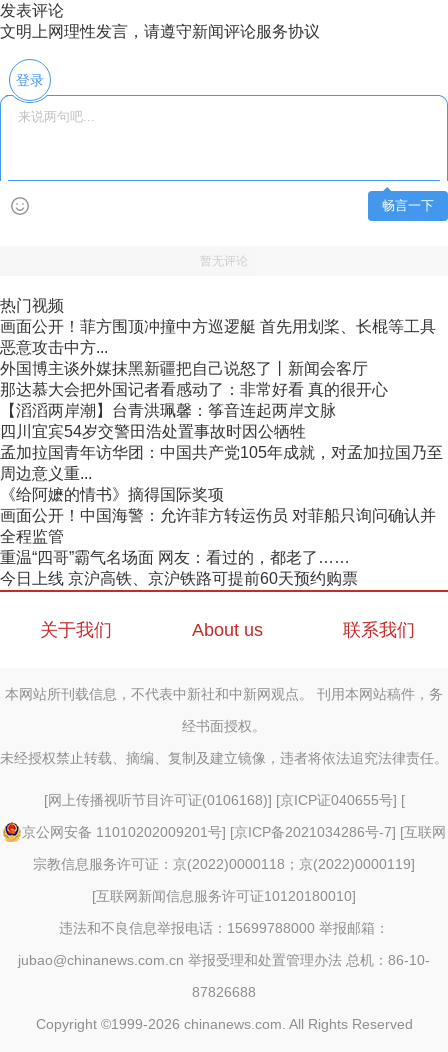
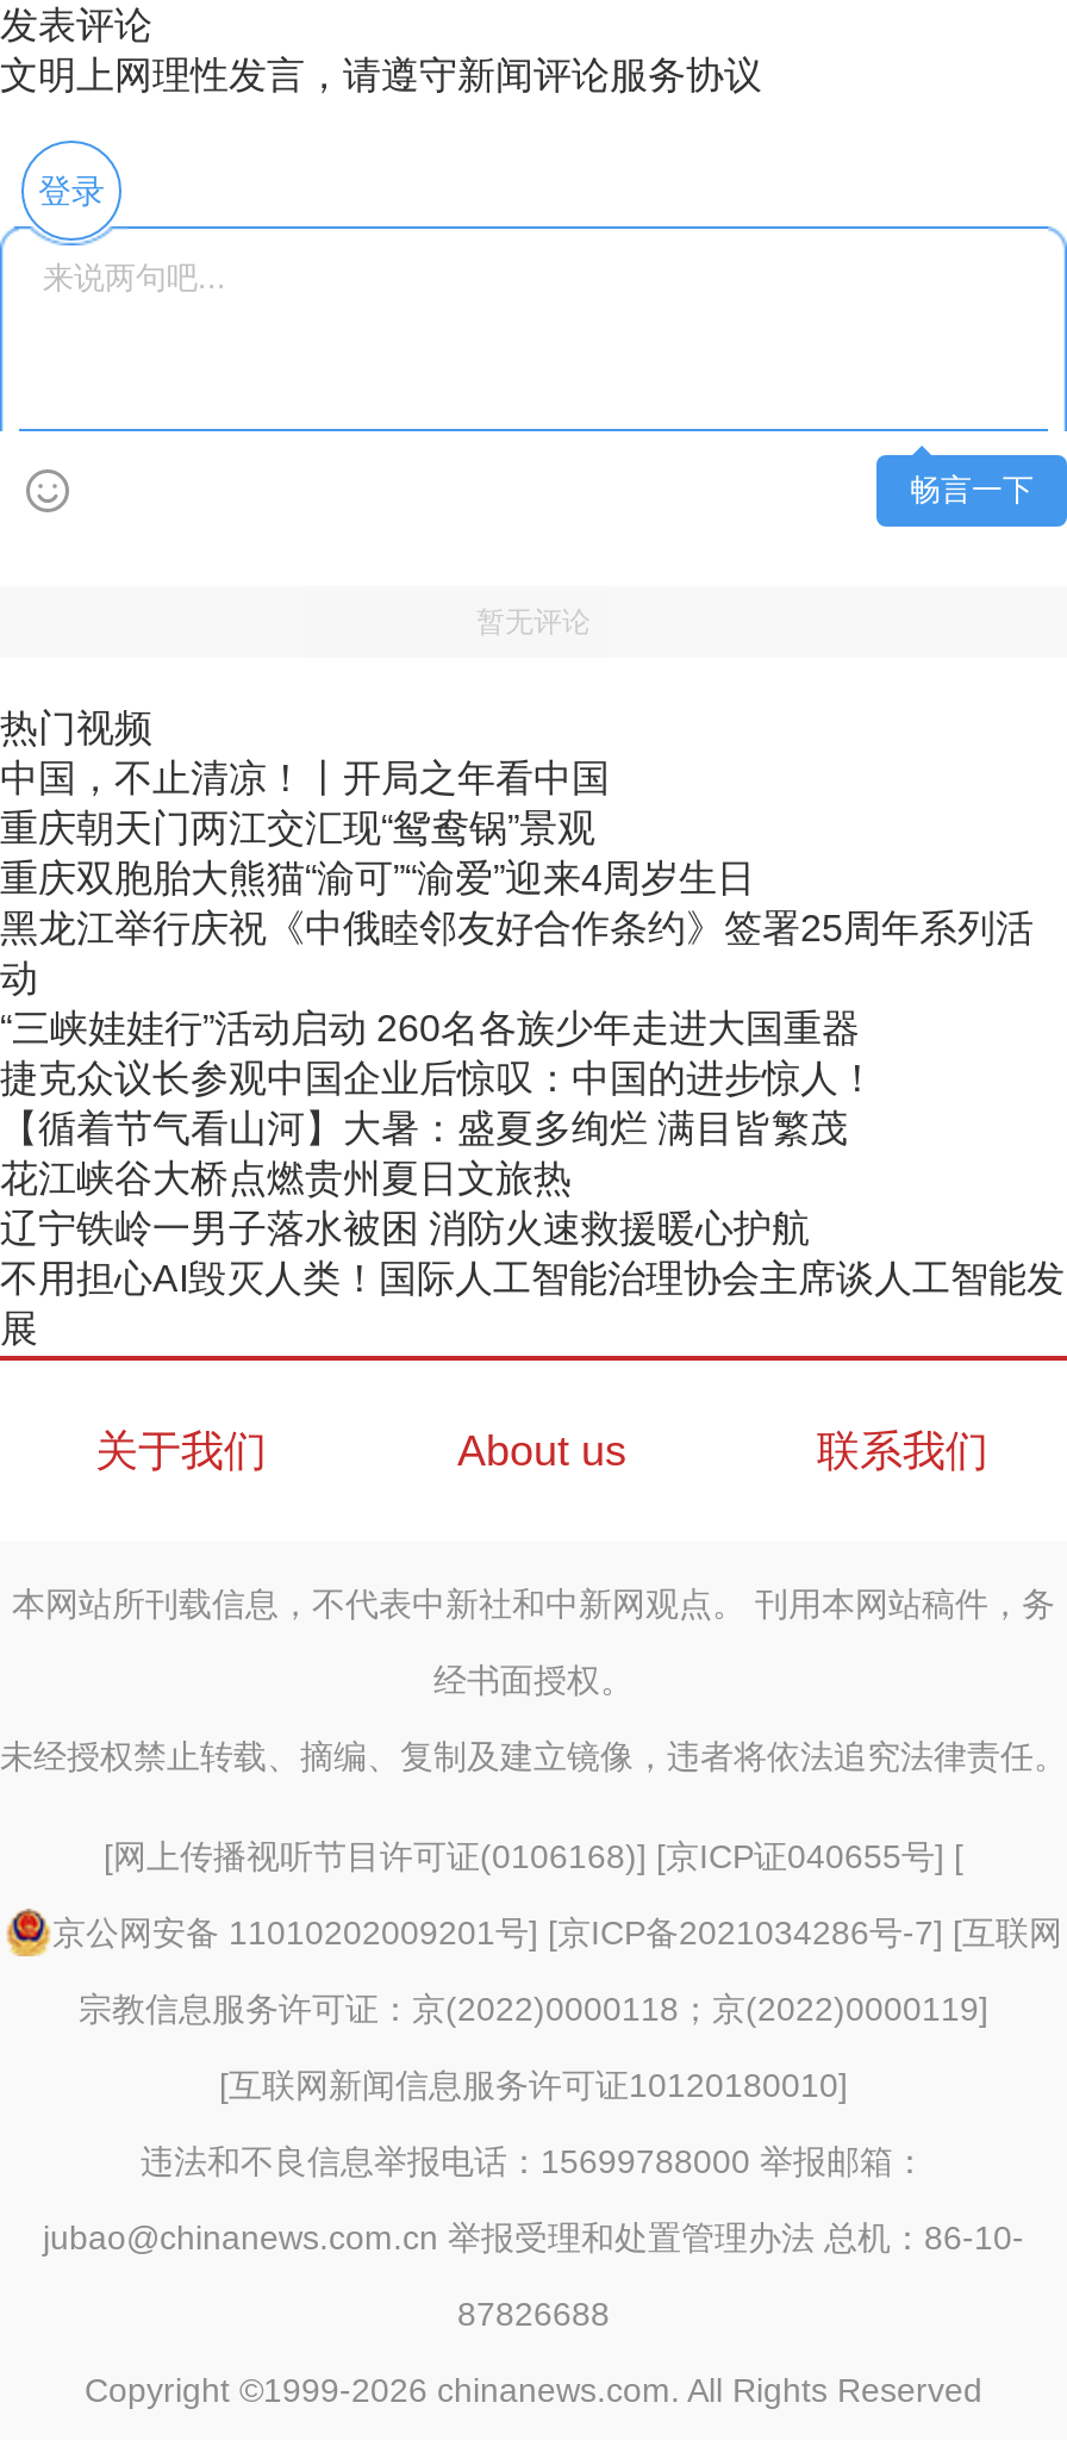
- 画面公开！菲方围顶冲撞中方巡逻艇 首先用划桨、长棍等工具
- 恶意攻击中方...
- 外国博主谈外媒抹黑新疆把自己说怒了丨新闻会客厅
- 那达慕大会把外国记者看感动了：非常好看 真的很开心
- 【滔滔两岸潮】台青洪珮馨：筝音连起两岸文脉
- 四川宜宾54岁交警田浩处置事故时因公牺牲
- 孟加拉国青年访华团：中国共产党105年成就，对孟加拉国乃至
- 周边意义重...
- 《给阿嬷的情书》摘得国际奖项
- 画面公开！中国海警：允许菲方转运伤员 对菲船只询问确认并
- 全程监管
- 重温“四哥”霸气名场面 网友：看过的，都老了……
- 今日上线 京沪高铁、京沪铁路可提前60天预约购票
+ 中国，不止清凉！丨开局之年看中国
+ 重庆朝天门两江交汇现“鸳鸯锅”景观
+ 重庆双胞胎大熊猫“渝可”“渝爱”迎来4周岁生日
+ 黑龙江举行庆祝《中俄睦邻友好合作条约》签署25周年系列活
+ 动
+ “三峡娃娃行”活动启动 260名各族少年走进大国重器
+ 捷克众议长参观中国企业后惊叹：中国的进步惊人！
+ 【循着节气看山河】大暑：盛夏多绚烂 满目皆繁茂
+ 花江峡谷大桥点燃贵州夏日文旅热
+ 辽宁铁岭一男子落水被困 消防火速救援暖心护航
+ 不用担心AI毁灭人类！国际人工智能治理协会主席谈人工智能发
+ 展
